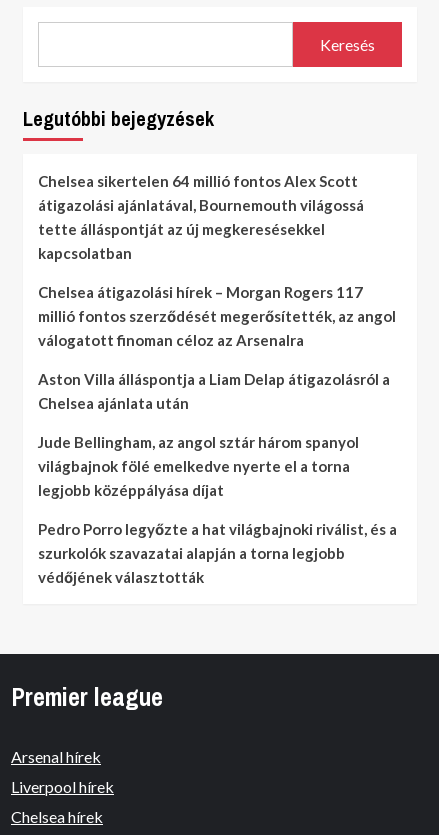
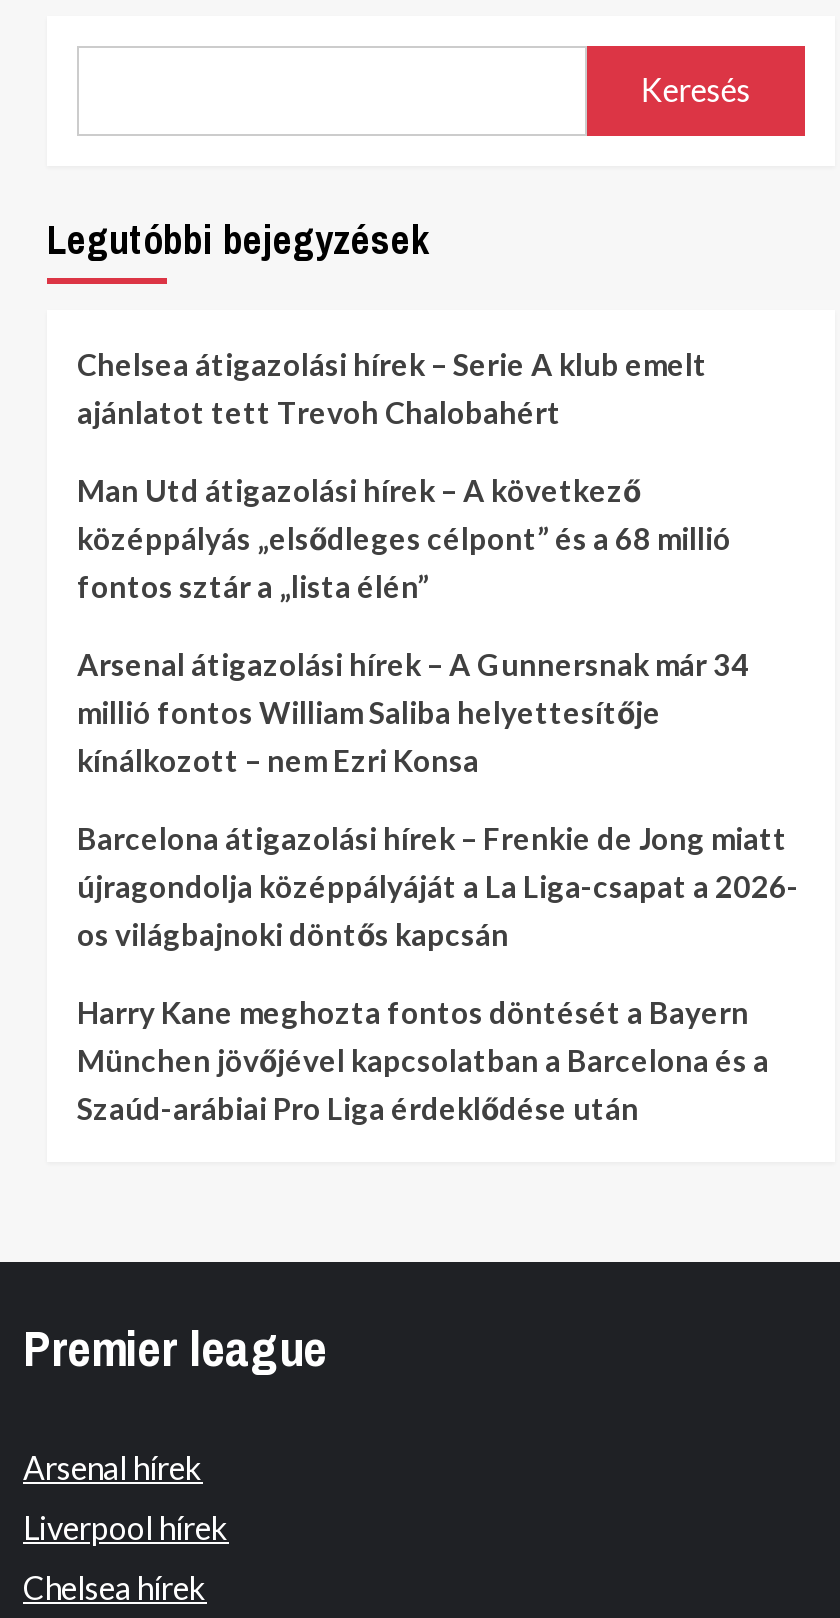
- Chelsea sikertelen 64 millió fontos Alex Scott
- átigazolási ajánlatával, Bournemouth világossá
- tette álláspontját az új megkeresésekkel
- kapcsolatban
+ Chelsea átigazolási hírek – Serie A klub emelt
+ ajánlatot tett Trevoh Chalobahért

- Chelsea átigazolási hírek – Morgan Rogers 117
- millió fontos szerződését megerősítették, az angol
- válogatott finoman céloz az Arsenalra
+ Man Utd átigazolási hírek – A következő
+ középpályás „elsődleges célpont” és a 68 millió
+ fontos sztár a „lista élén”

- Aston Villa álláspontja a Liam Delap átigazolásról a
- Chelsea ajánlata után
+ Arsenal átigazolási hírek – A Gunnersnak már 34
+ millió fontos William Saliba helyettesítője
+ kínálkozott – nem Ezri Konsa

- Jude Bellingham, az angol sztár három spanyol
- világbajnok fölé emelkedve nyerte el a torna
- legjobb középpályása díjat
+ Barcelona átigazolási hírek – Frenkie de Jong miatt
+ újragondolja középpályáját a La Liga-csapat a 2026-
+ os világbajnoki döntős kapcsán

- Pedro Porro legyőzte a hat világbajnoki riválist, és a
- szurkolók szavazatai alapján a torna legjobb
- védőjének választották
+ Harry Kane meghozta fontos döntését a Bayern
+ München jövőjével kapcsolatban a Barcelona és a
+ Szaúd-arábiai Pro Liga érdeklődése után
